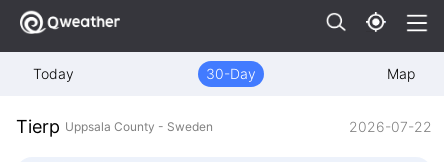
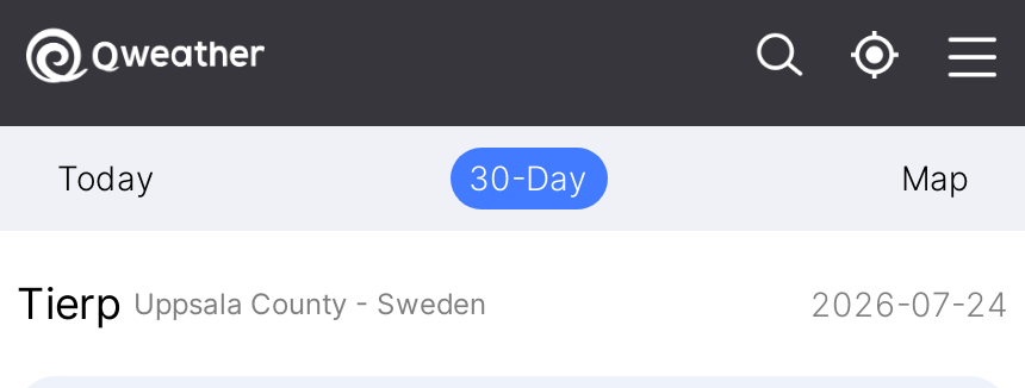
- 2026-07-22
+ 2026-07-24
